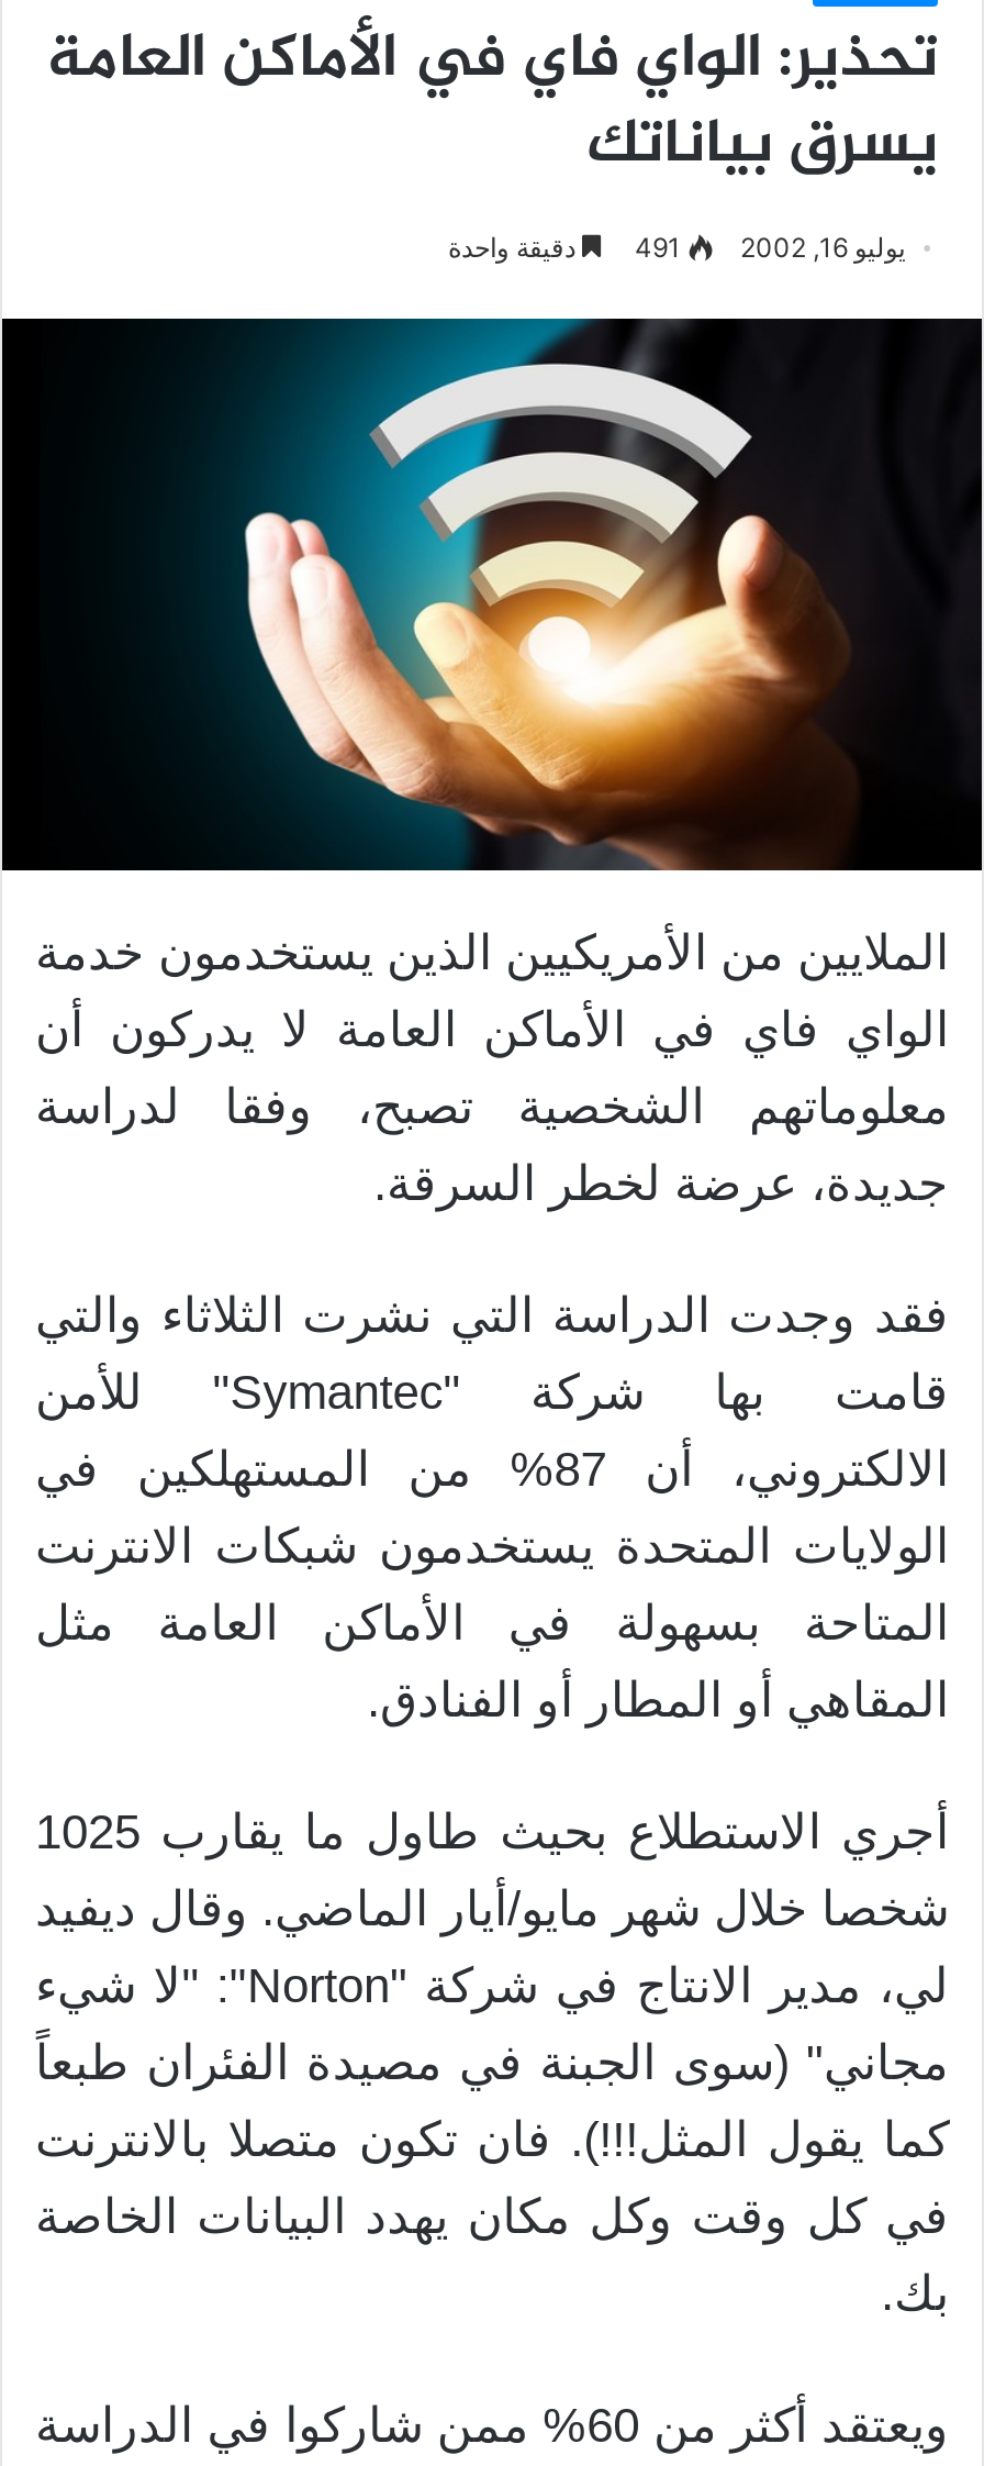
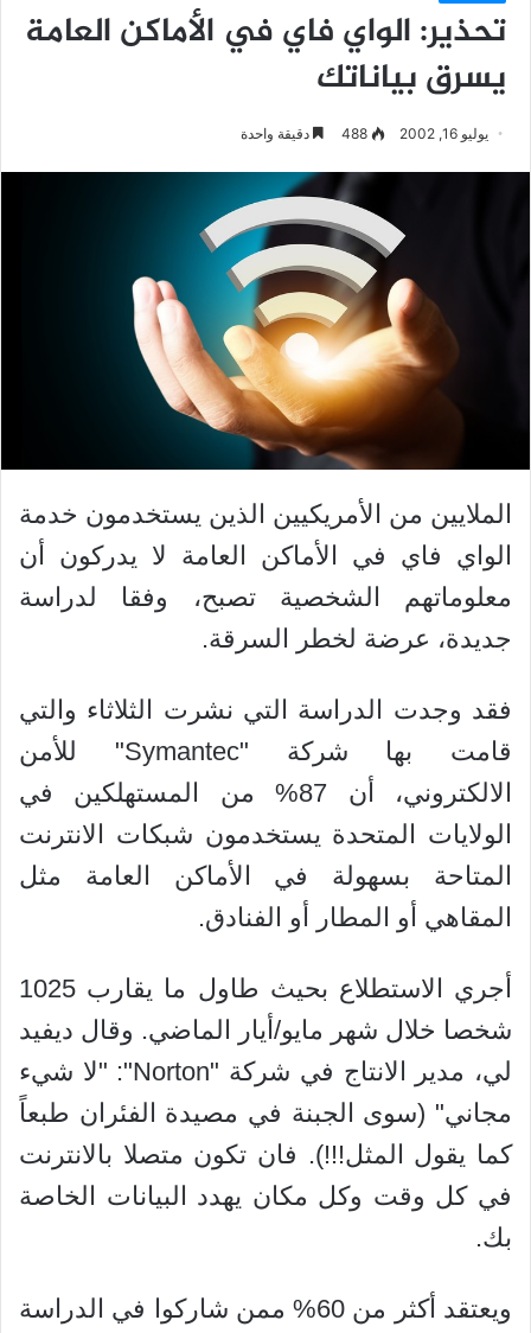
- 491 دقيقة واحدة
+ 488 دقيقة واحدة
